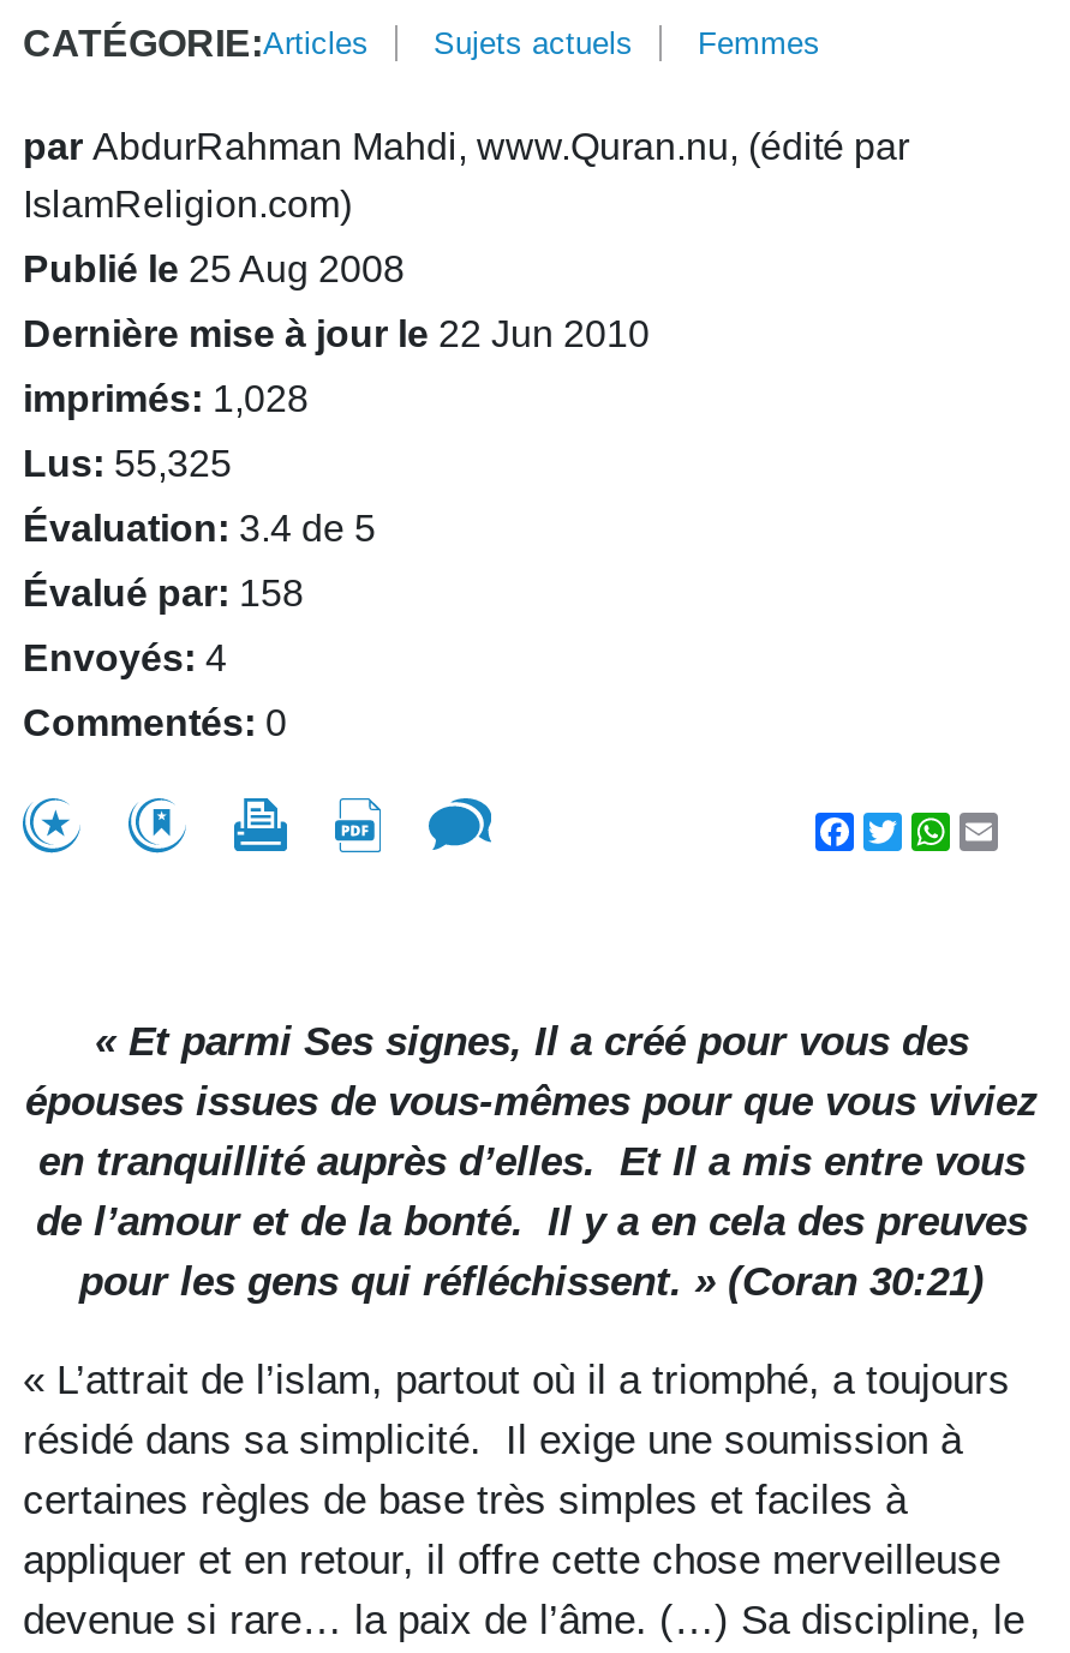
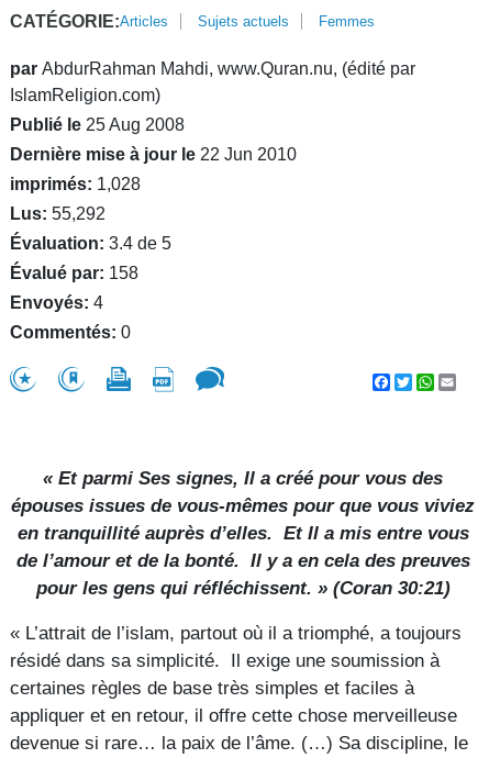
- Lus: 55,325
+ Lus: 55,292
